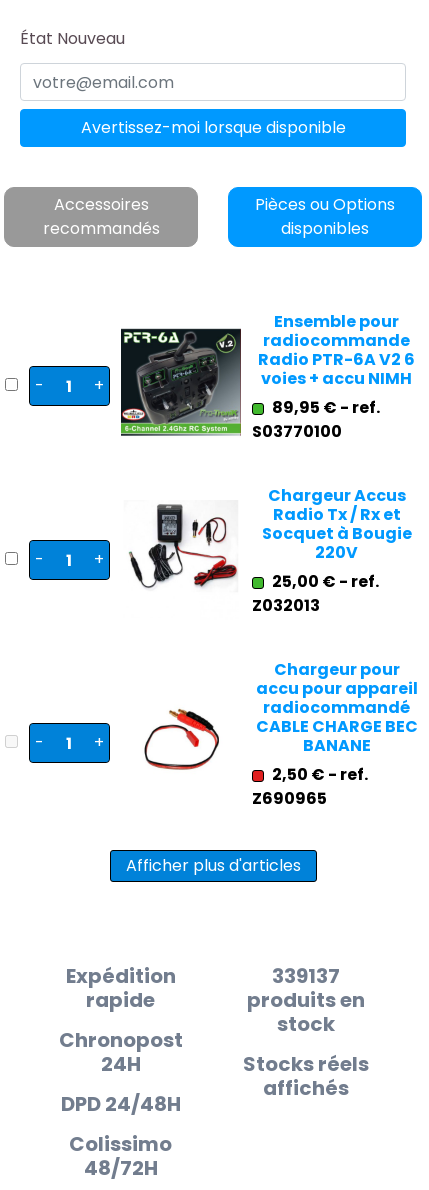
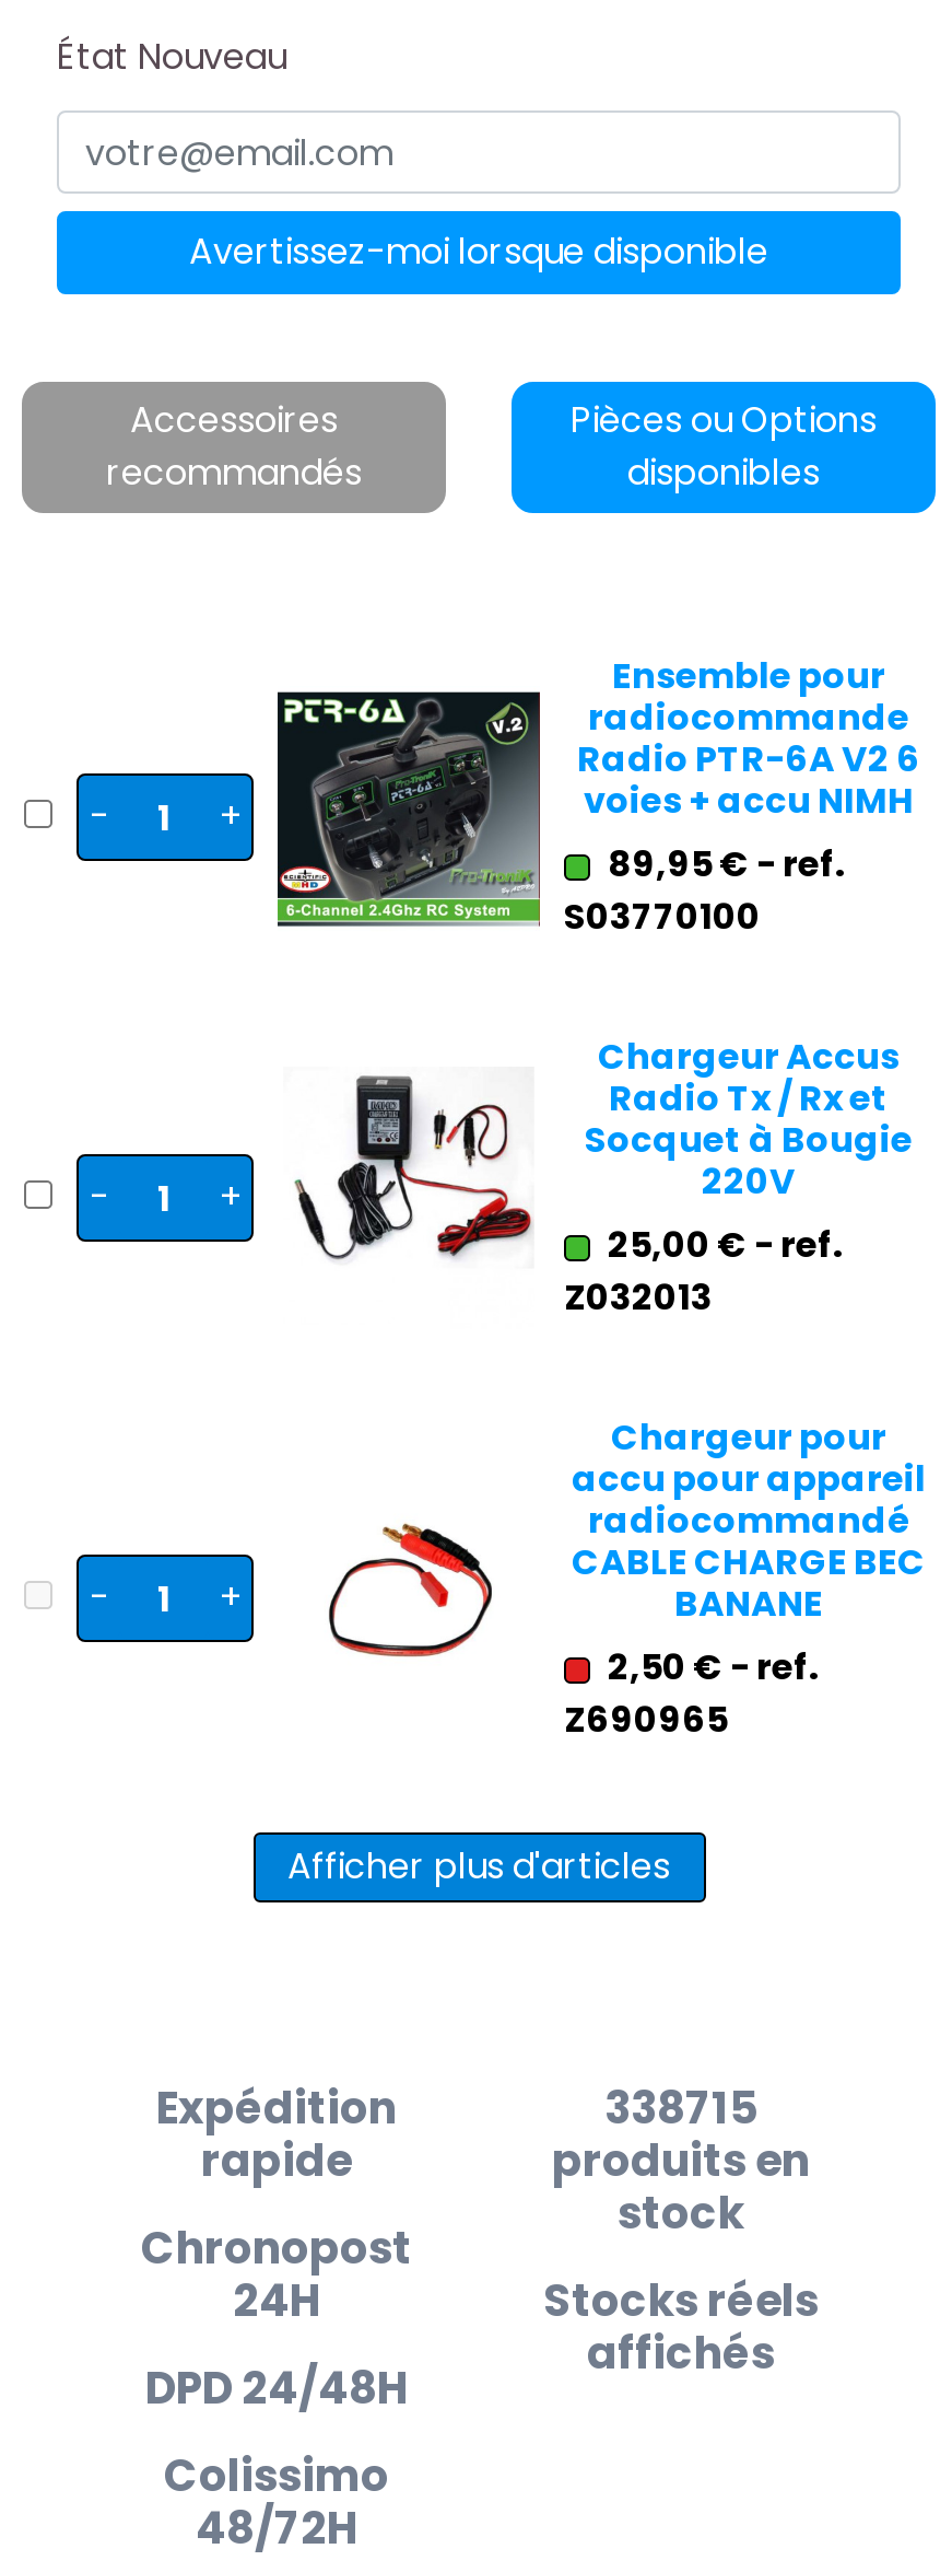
- 339137
+ 338715
